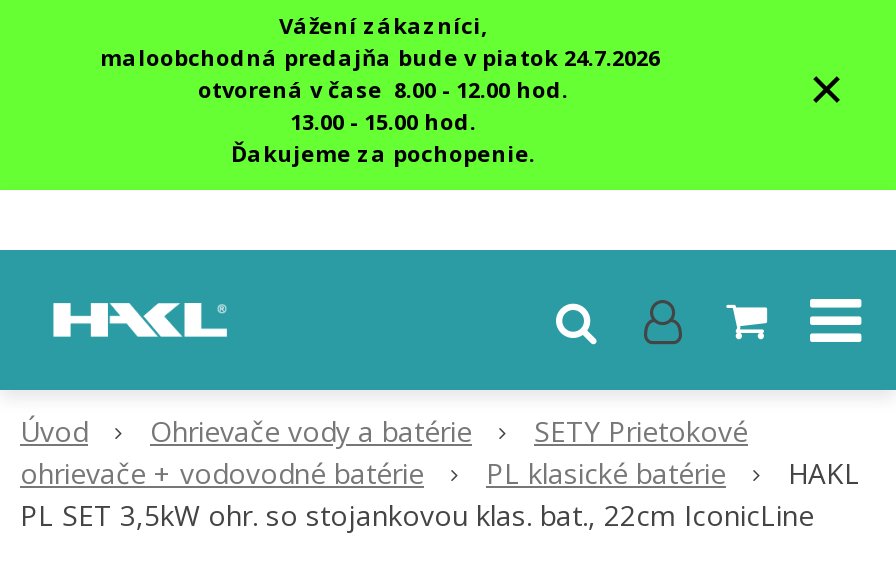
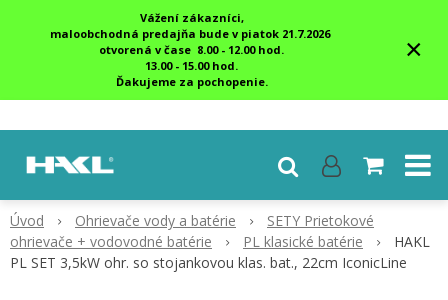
- maloobchodná predajňa bude v piatok 24.7.2026
+ maloobchodná predajňa bude v piatok 21.7.2026
